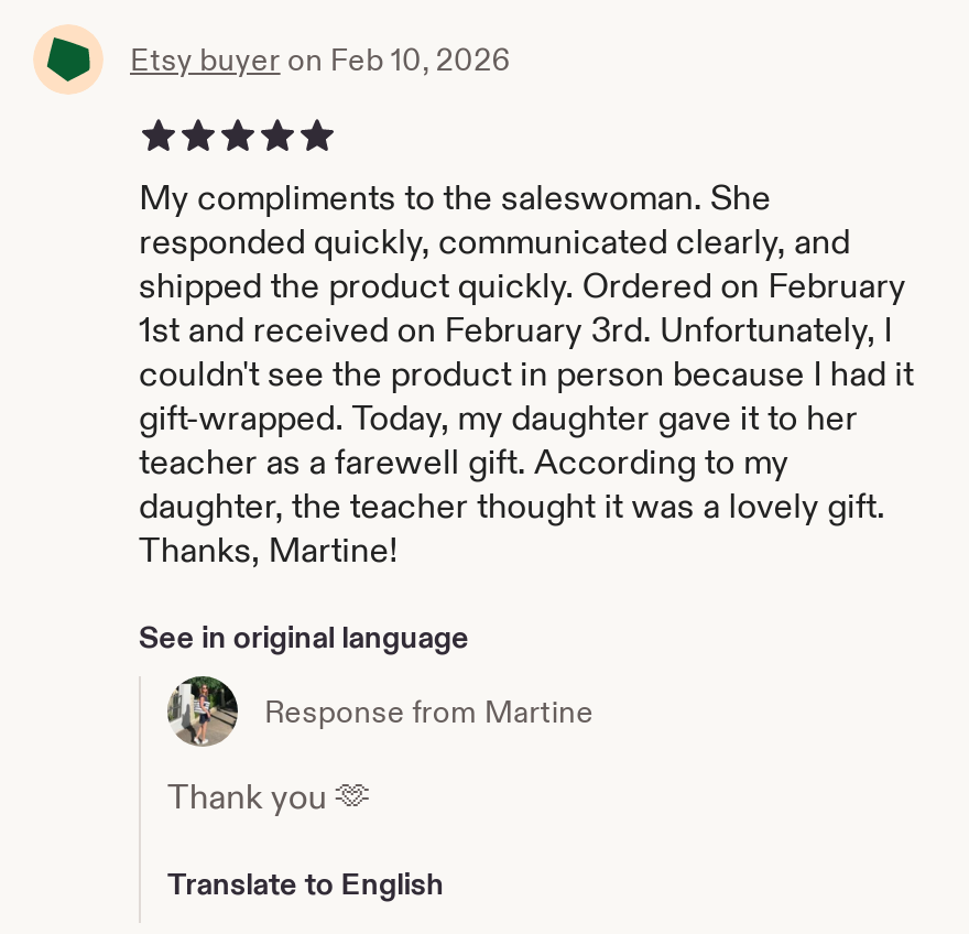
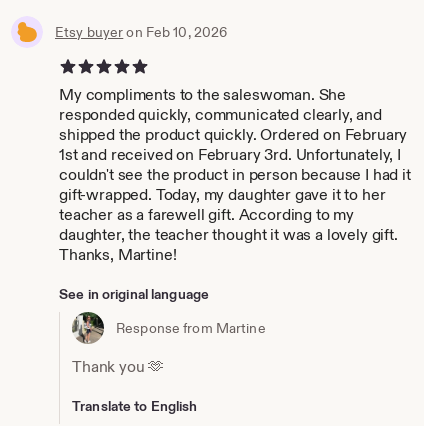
- [image]
+ [image]
